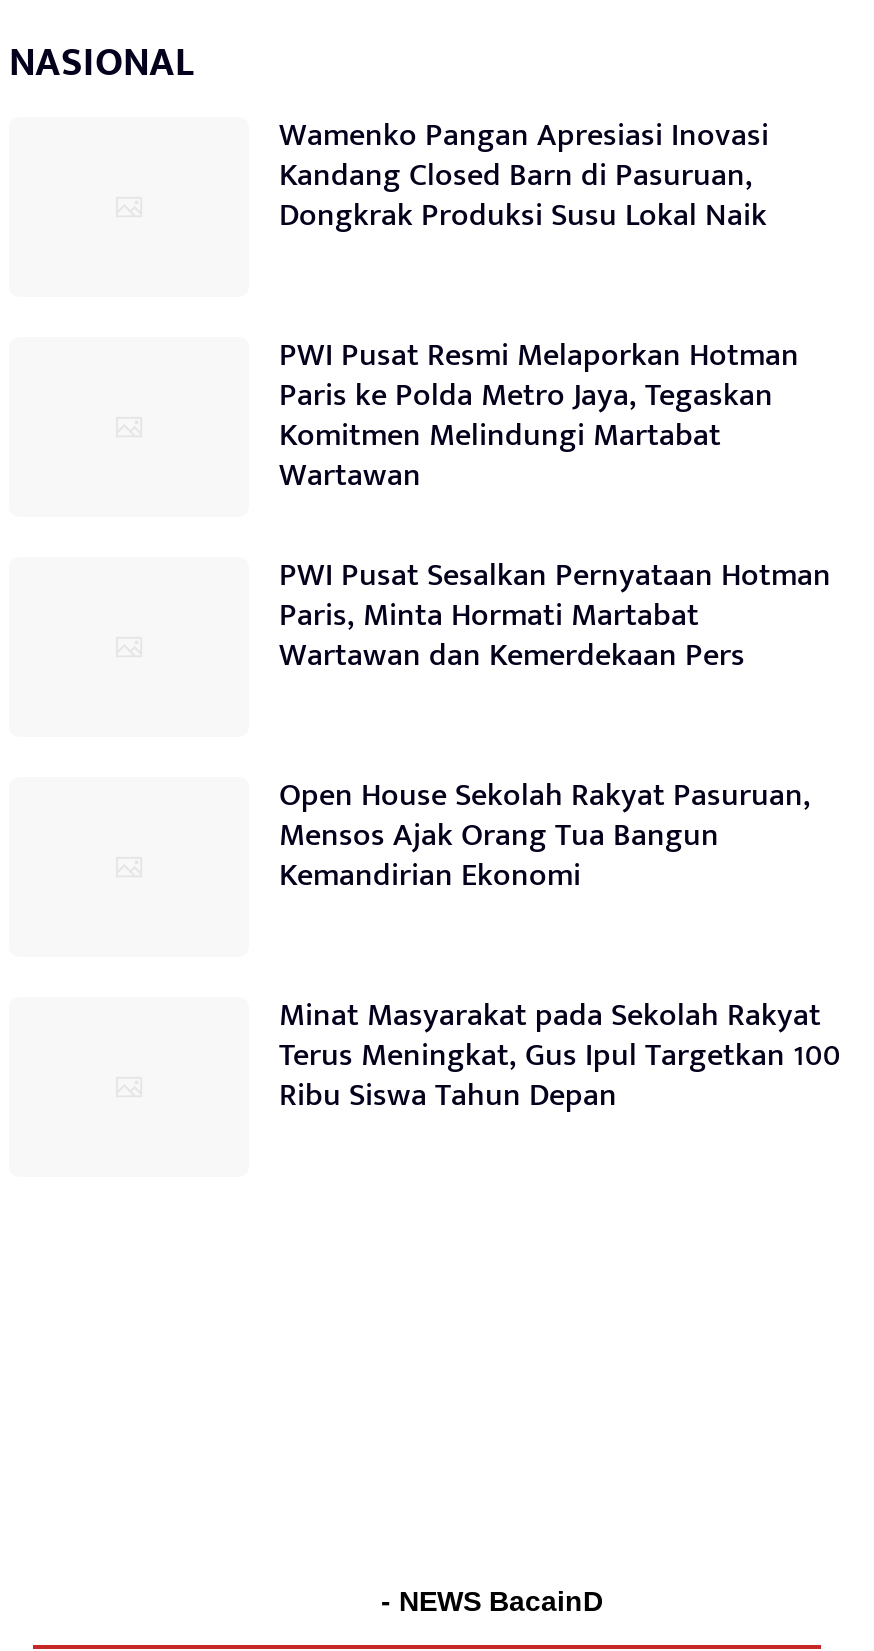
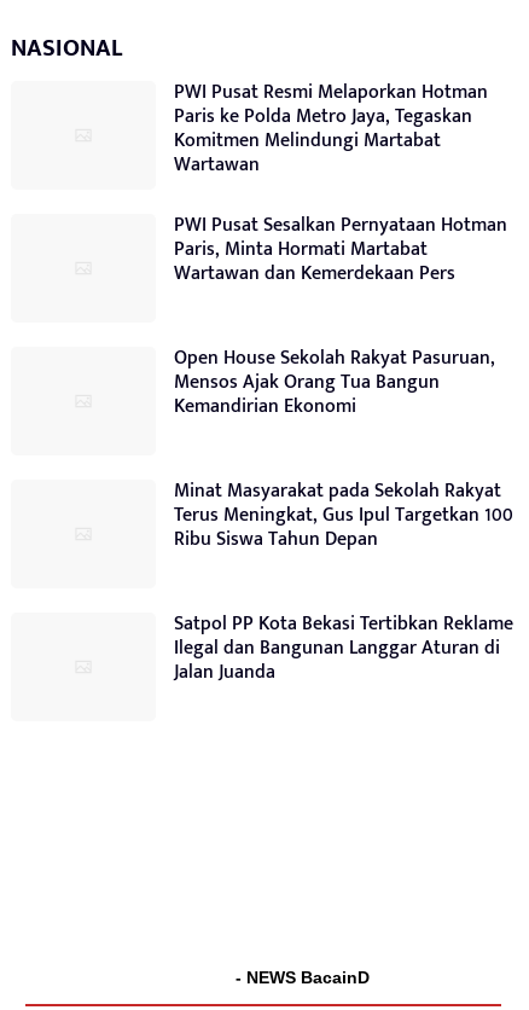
- Wamenko Pangan Apresiasi Inovasi
- Kandang Closed Barn di Pasuruan,
- Dongkrak Produksi Susu Lokal Naik

moved up: PWI Pusat Resmi Melaporkan Hotman | Paris ke Polda Metro Jaya, Tegaskan | Komitmen Melindungi Martabat | ... | Terus Meningkat, Gus Ipul Targetkan 100 | Ribu Siswa Tahun Depan

+ Satpol PP Kota Bekasi Tertibkan Reklame
+ Ilegal dan Bangunan Langgar Aturan di
+ Jalan Juanda
